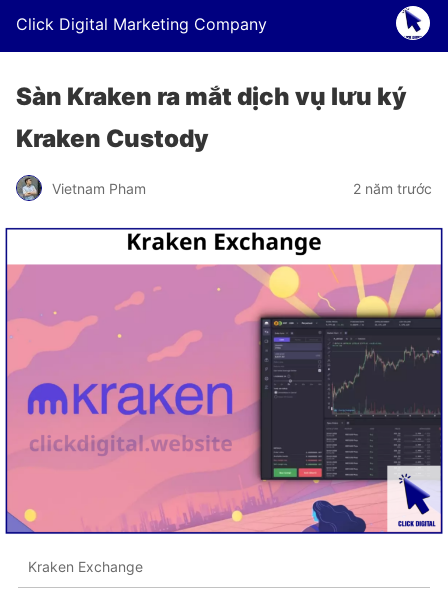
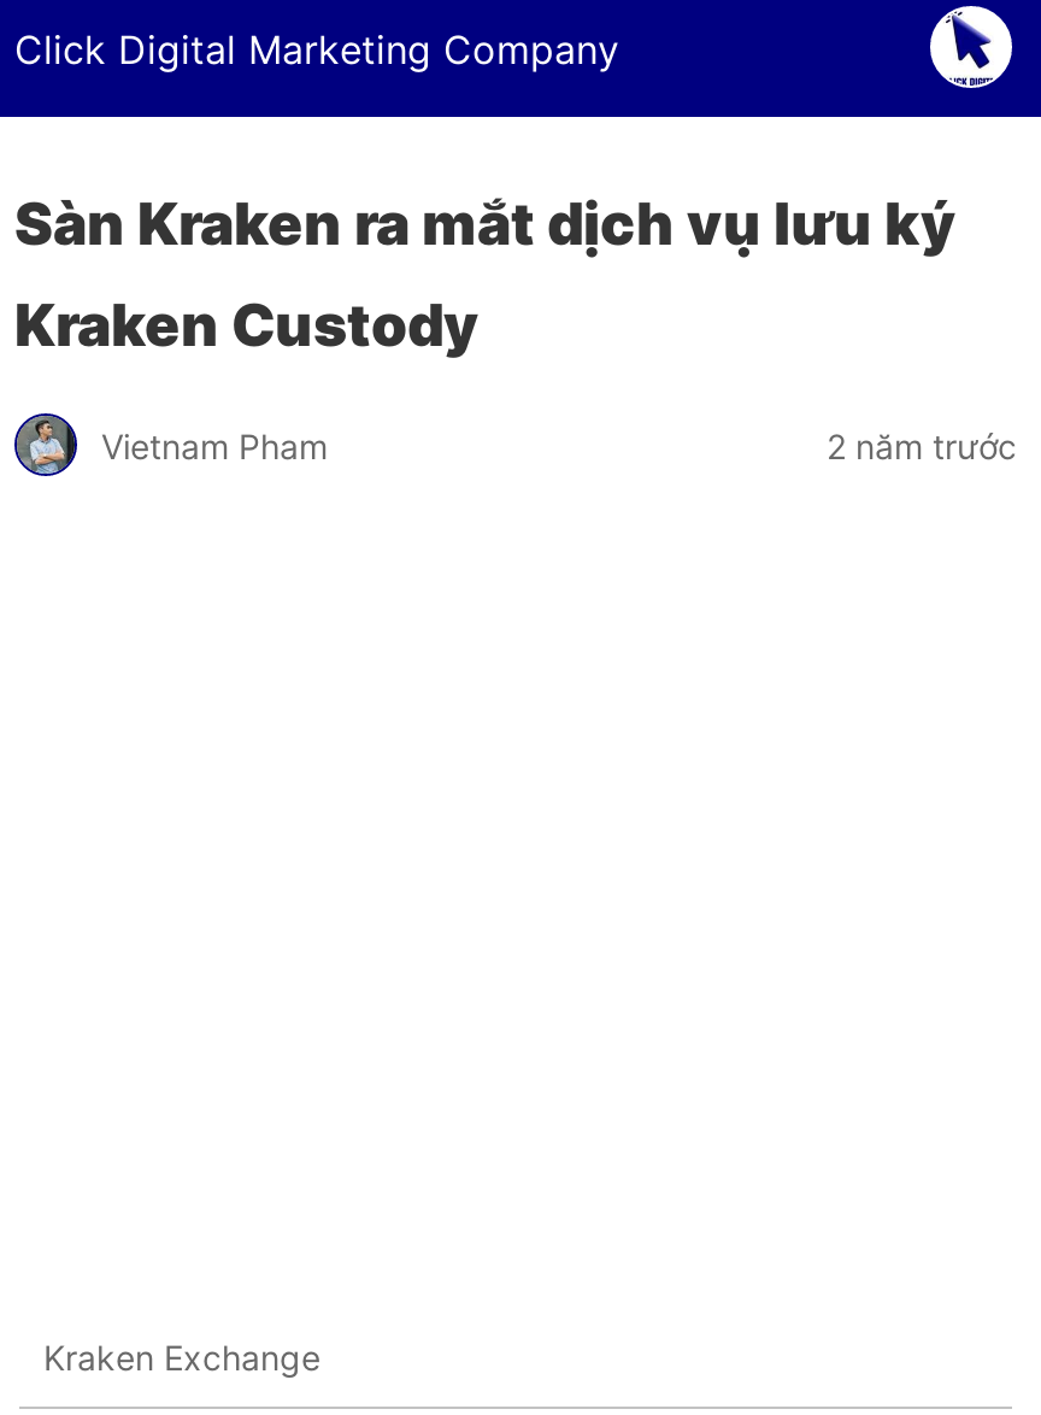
- [image]
